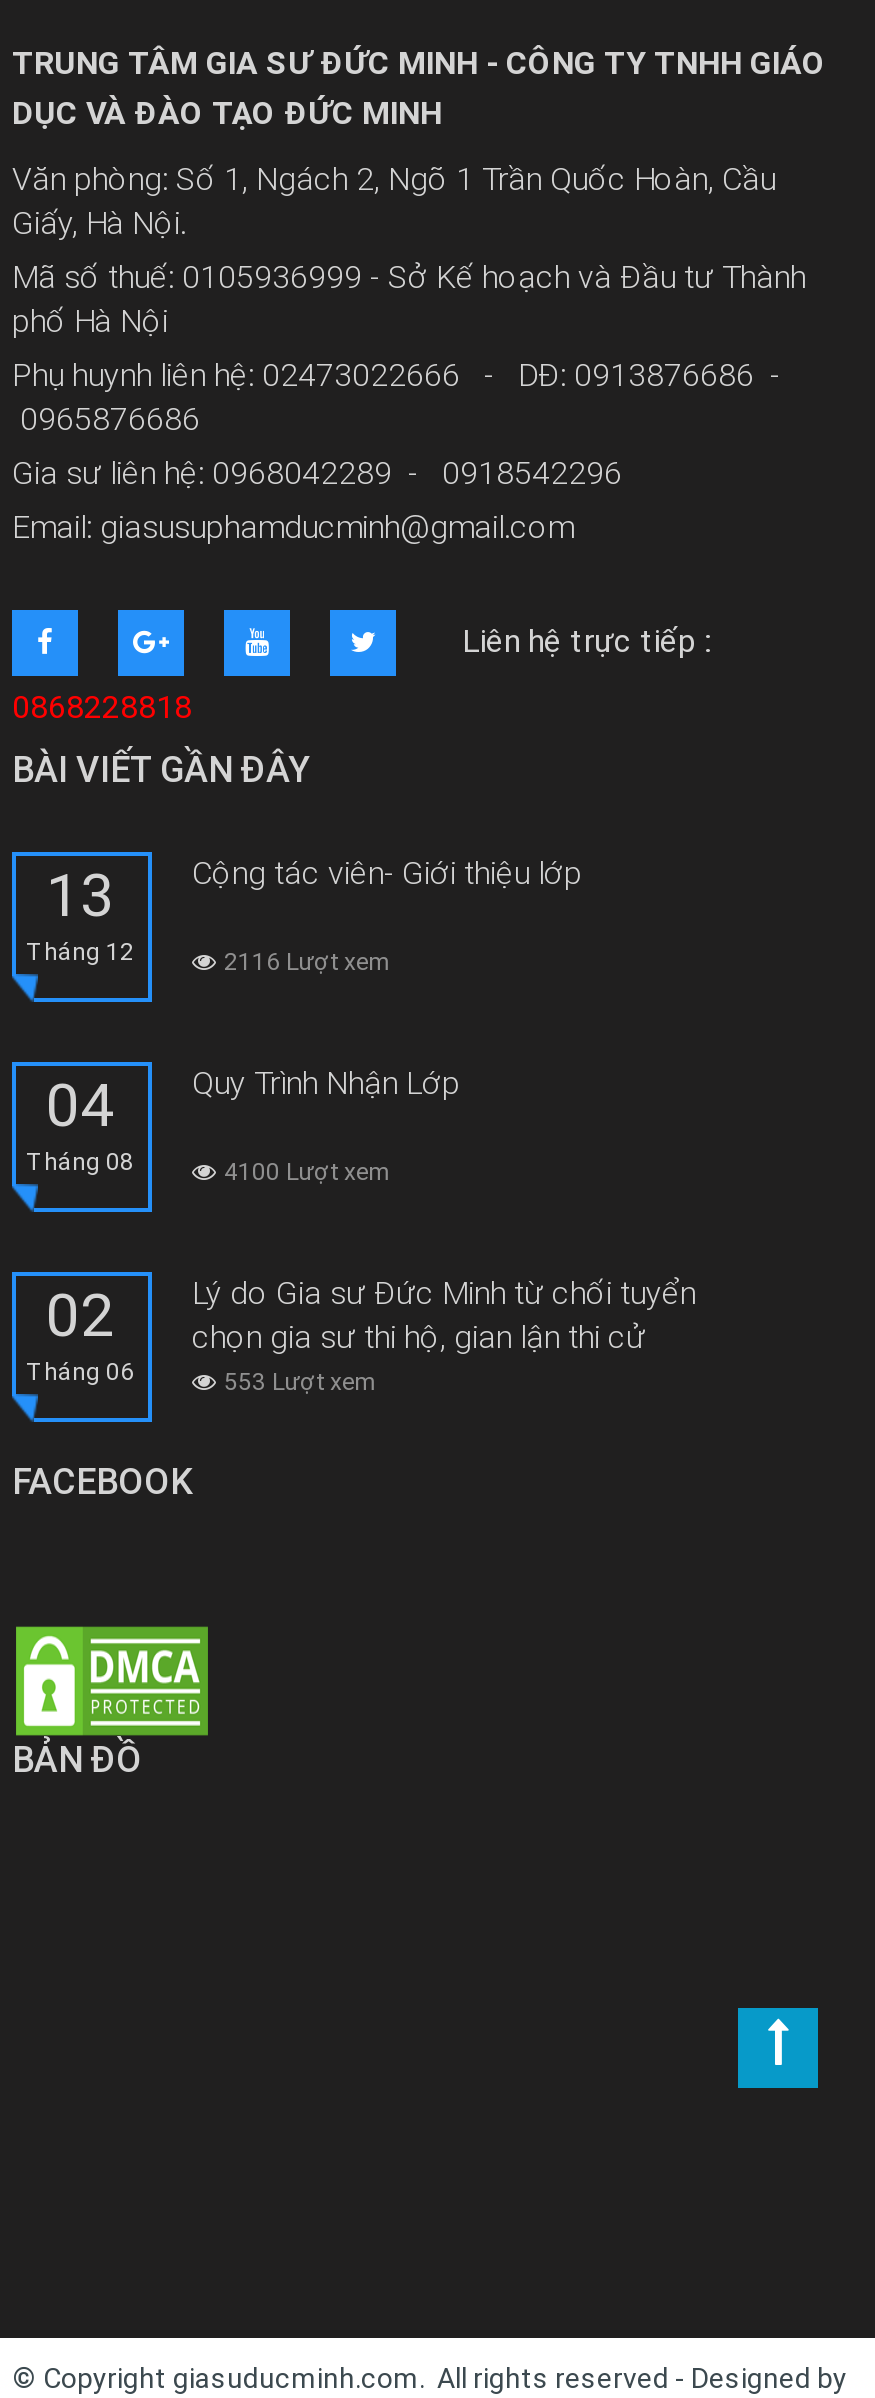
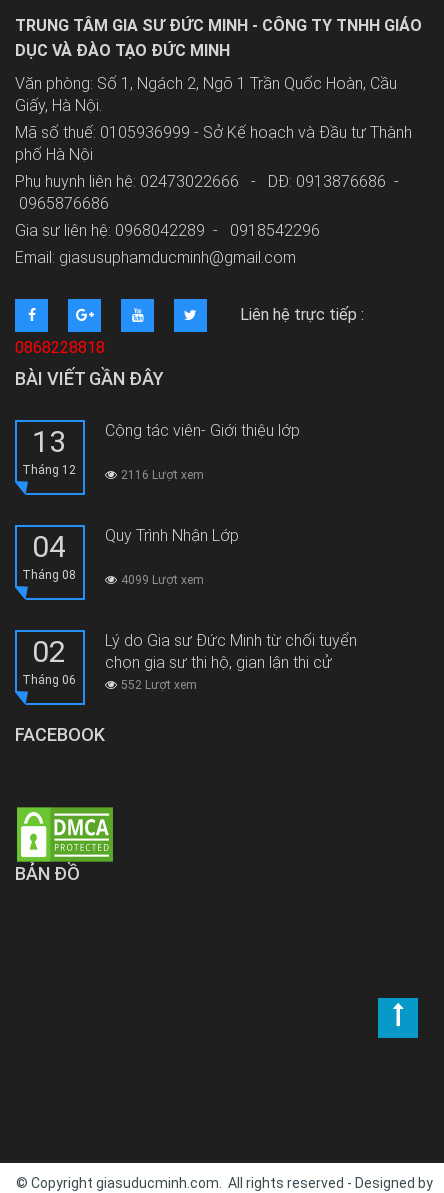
- 4100 Lượt xem
+ 4099 Lượt xem

- 553 Lượt xem
+ 552 Lượt xem
